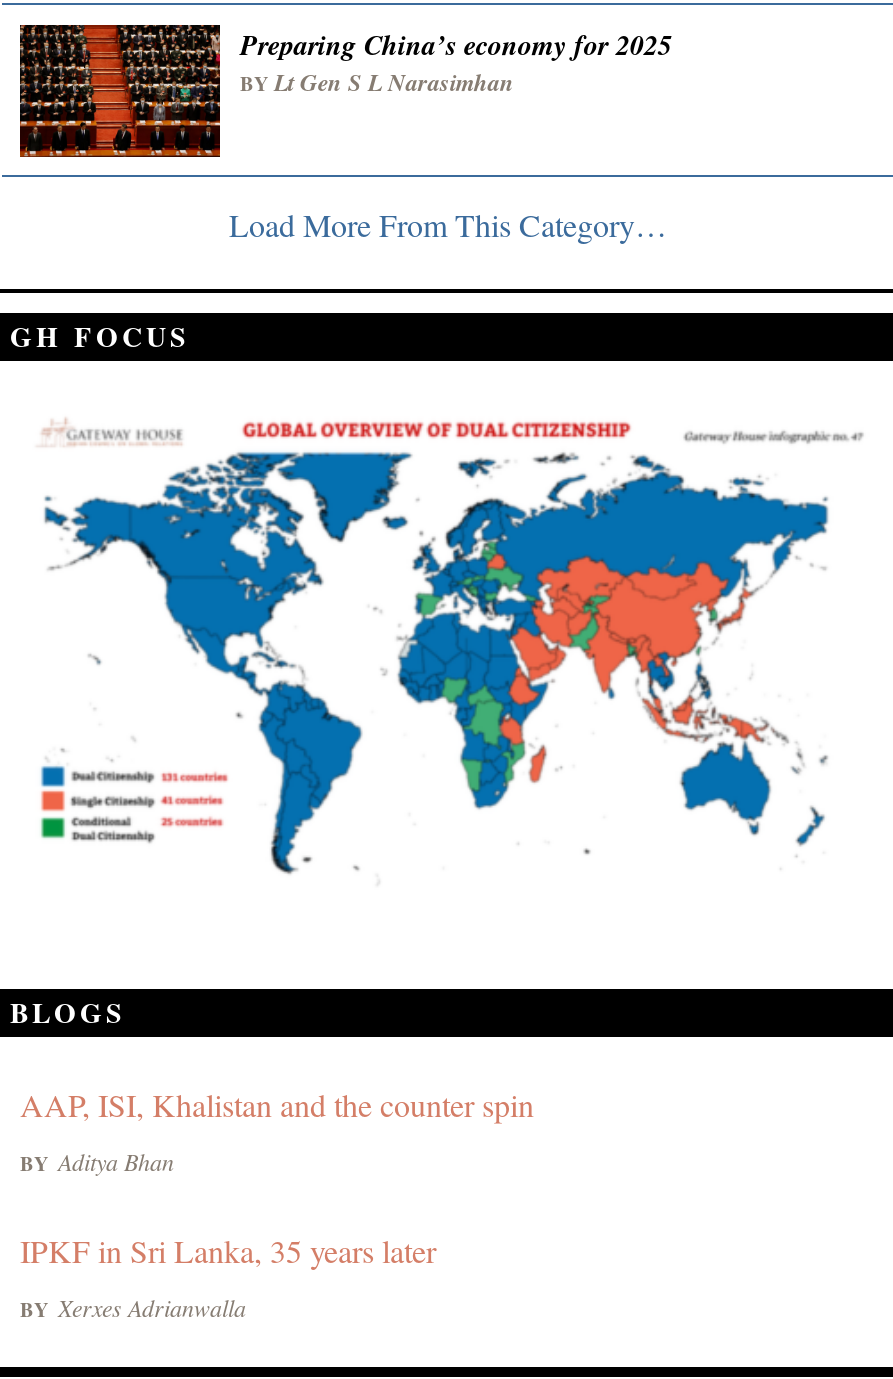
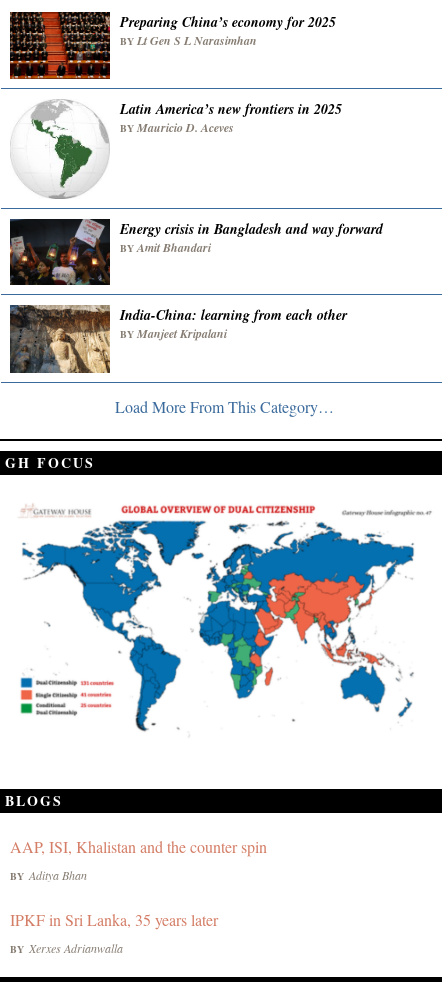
+ [image]
+ Energy crisis in Bangladesh and way forward
+ BY Amit Bhandari
+ India-China: learning from each other
+ BY Manjeet Kripalani

+ [image]

+ [image]
+ Latin America’s new frontiers in 2025
+ BY Mauricio D. Aceves
